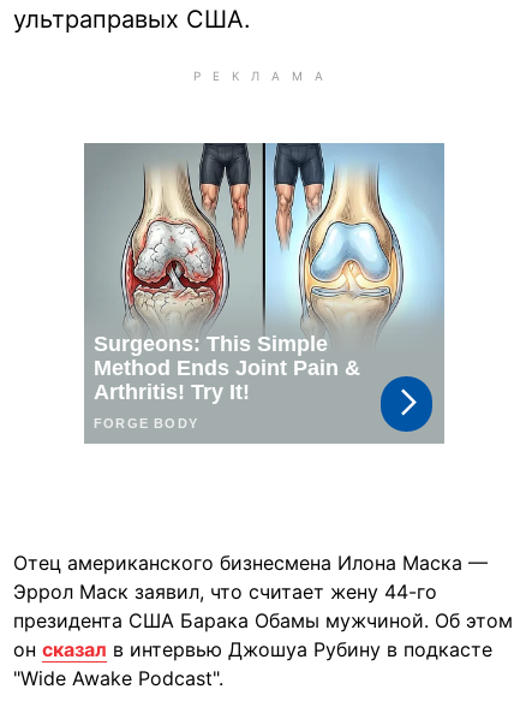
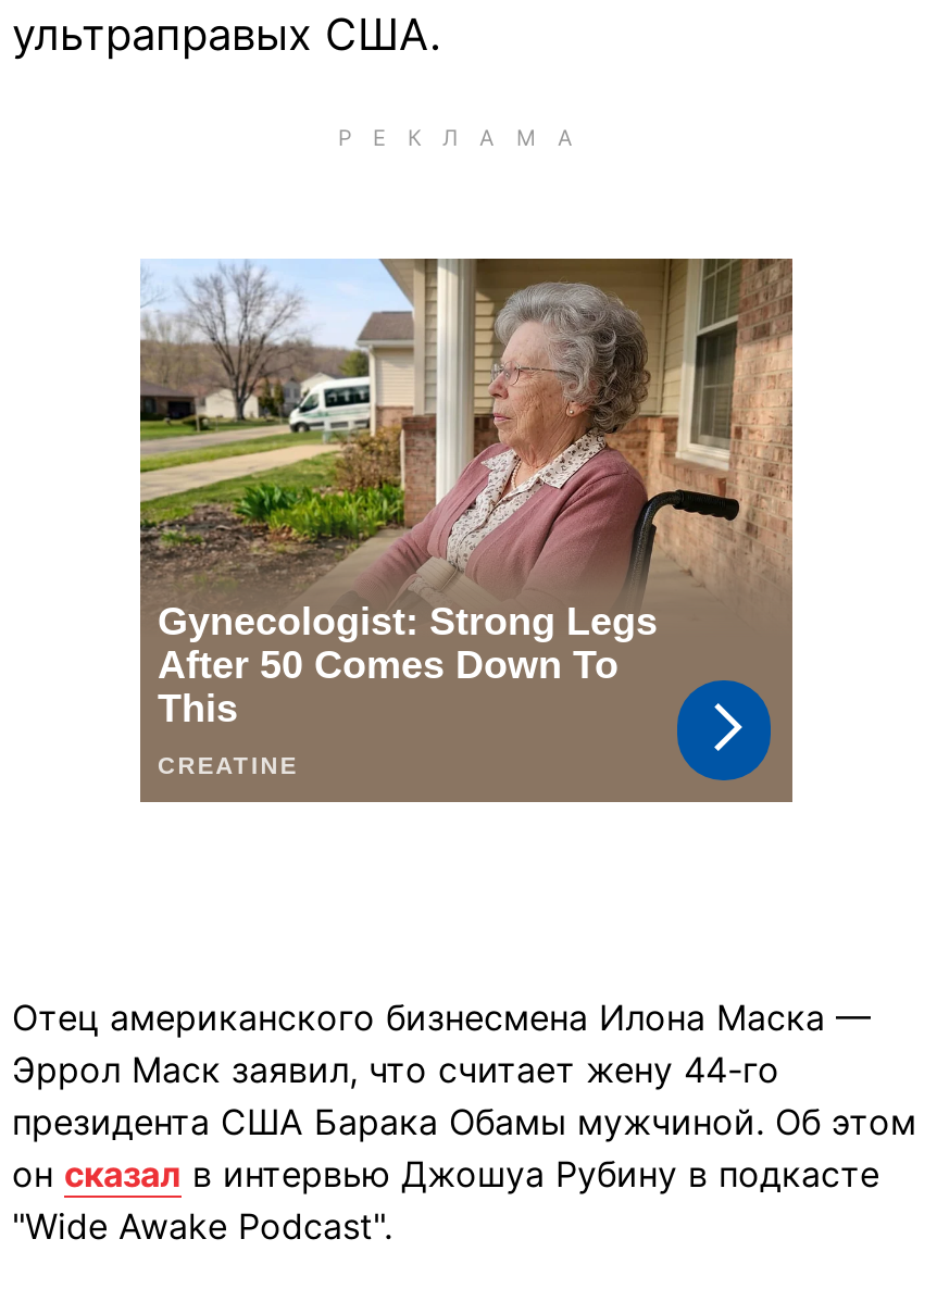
- [image]
+ [image]
